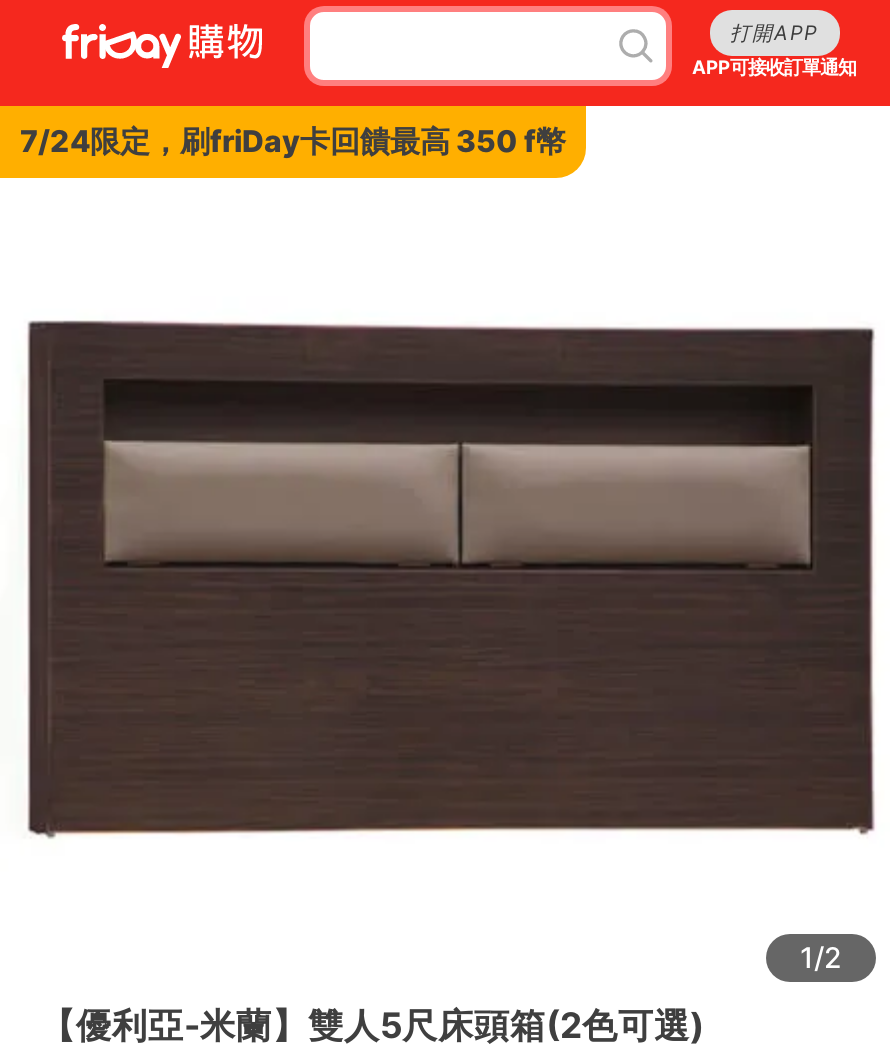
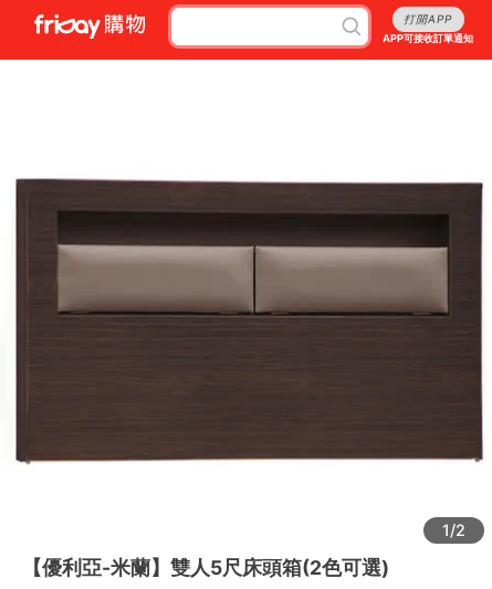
- 7/24限定，刷friDay卡回饋最高 350 f幣
